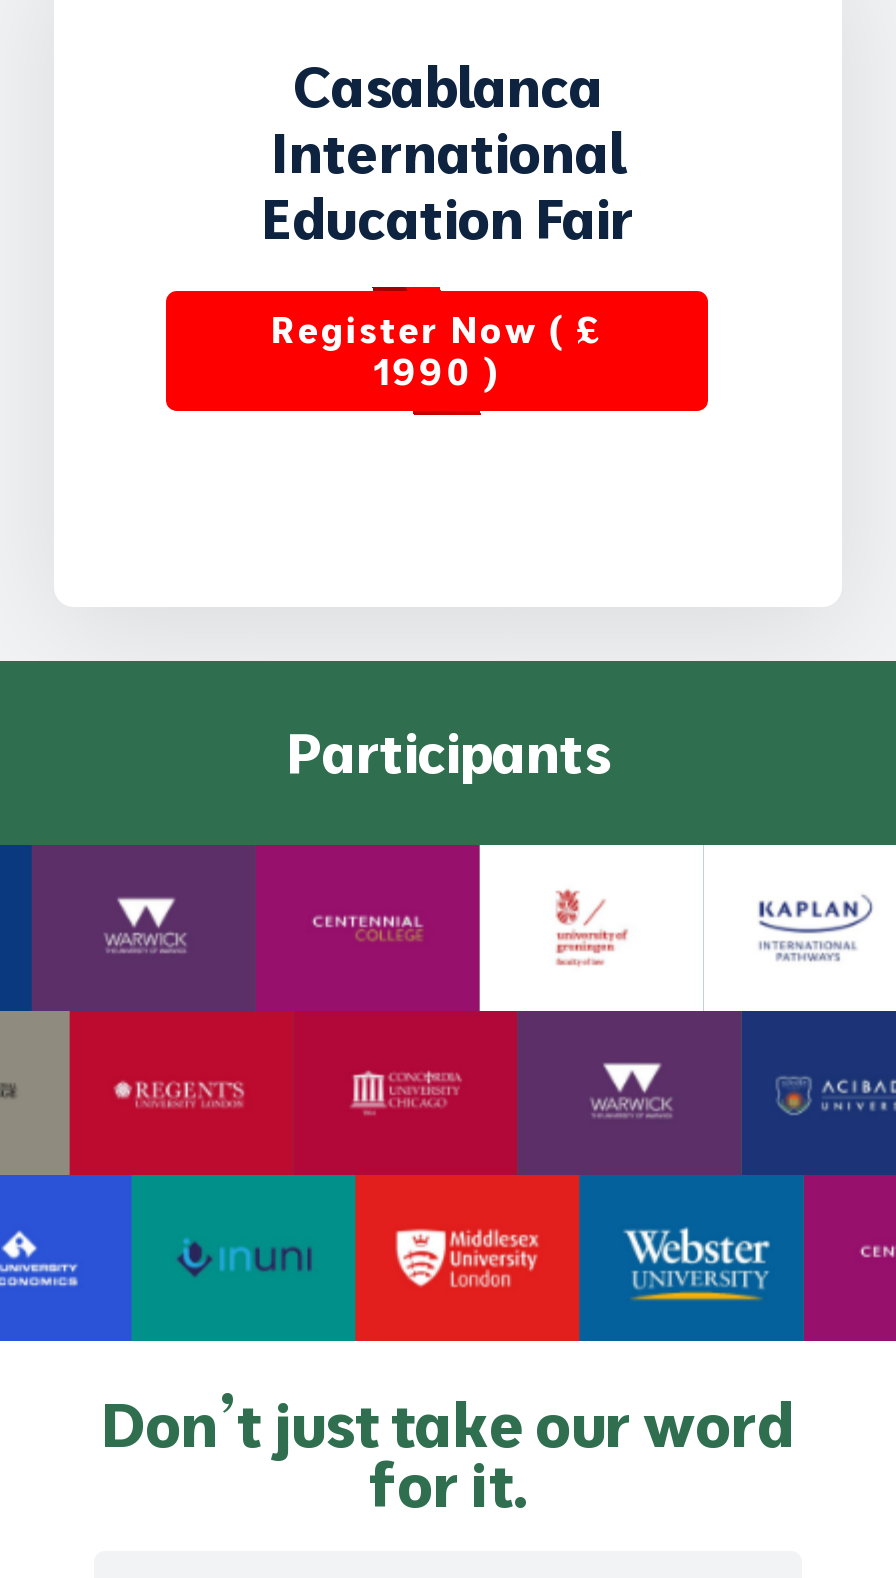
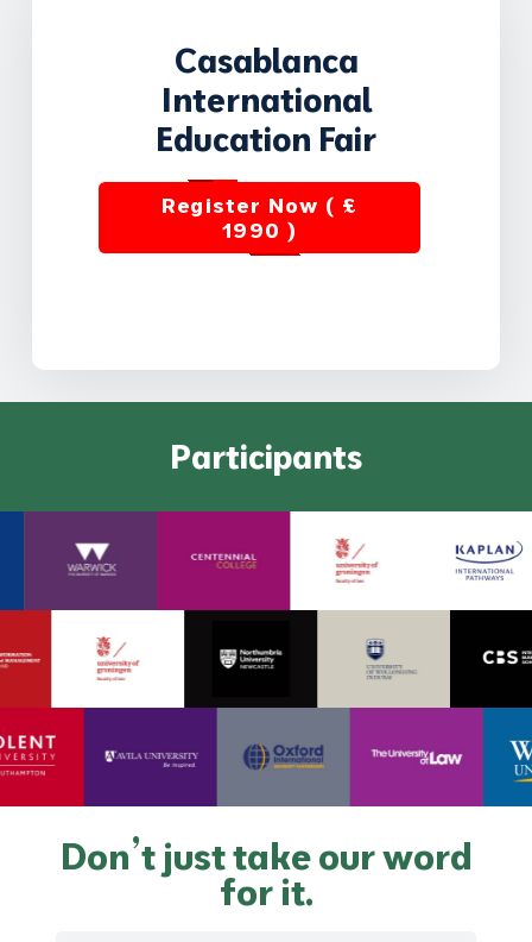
- [image]
+ [image]
